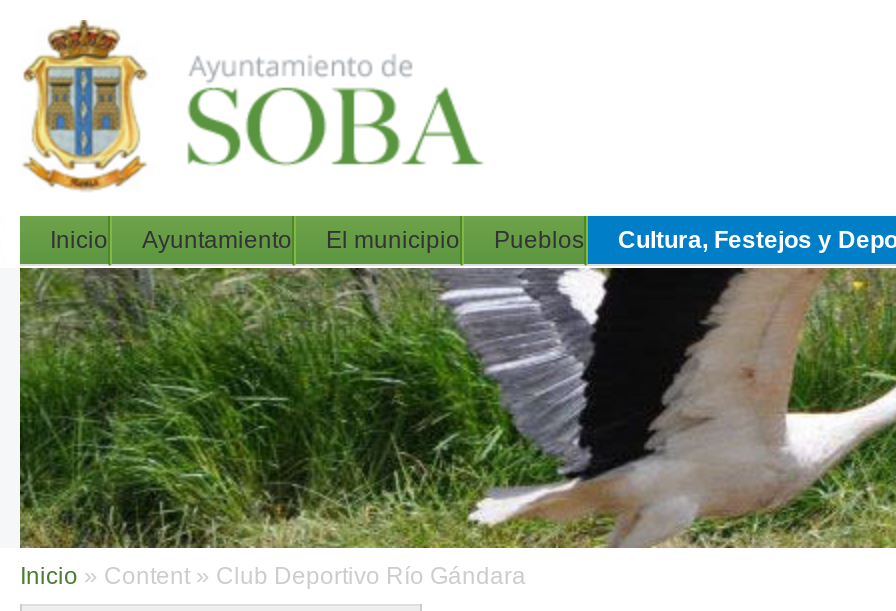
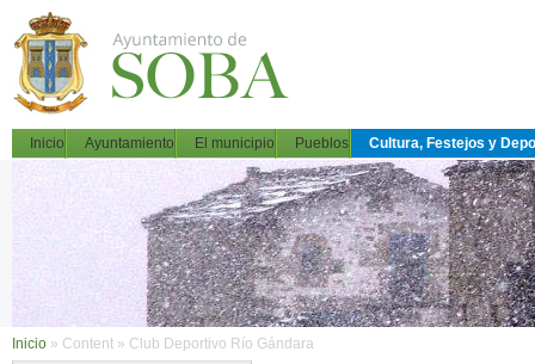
- [image]
+ [image]
